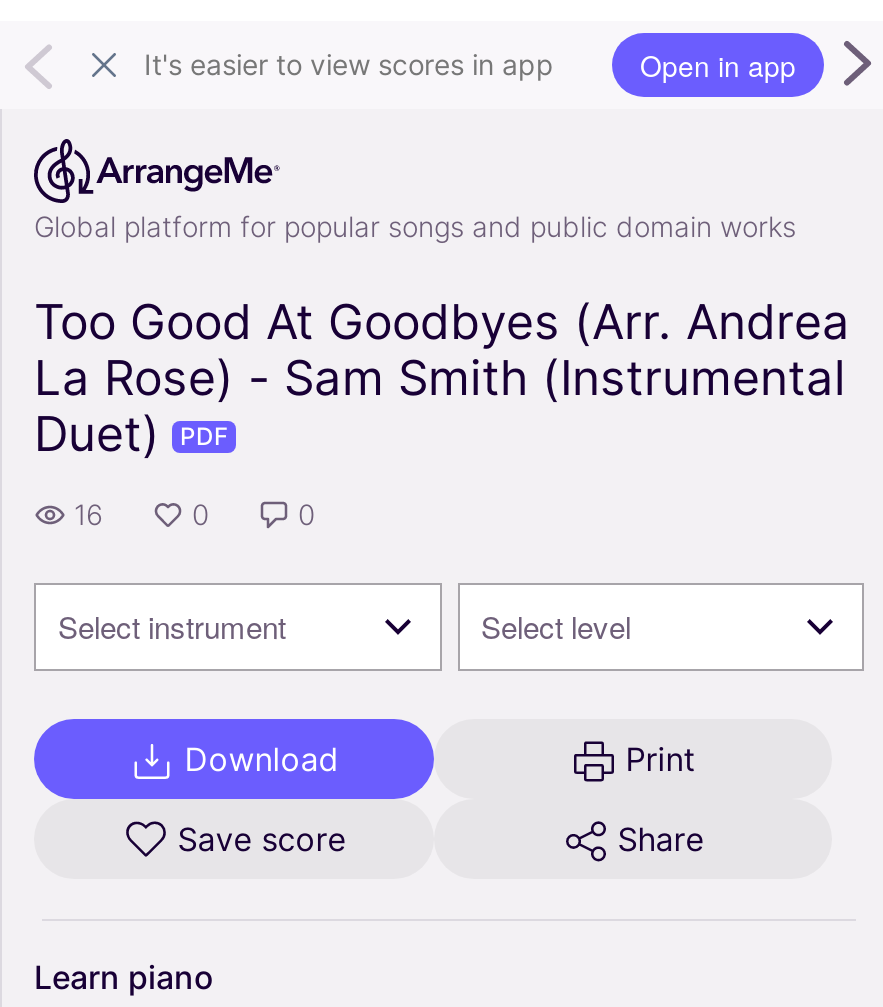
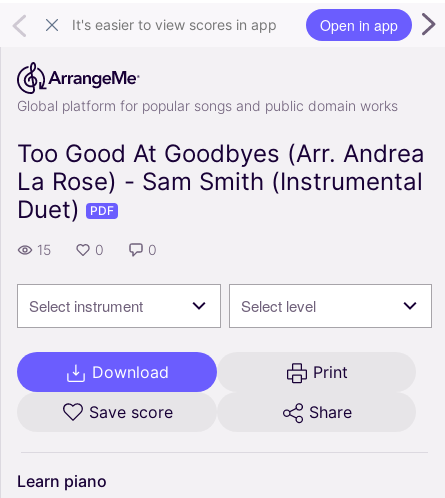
- 16
+ 15
